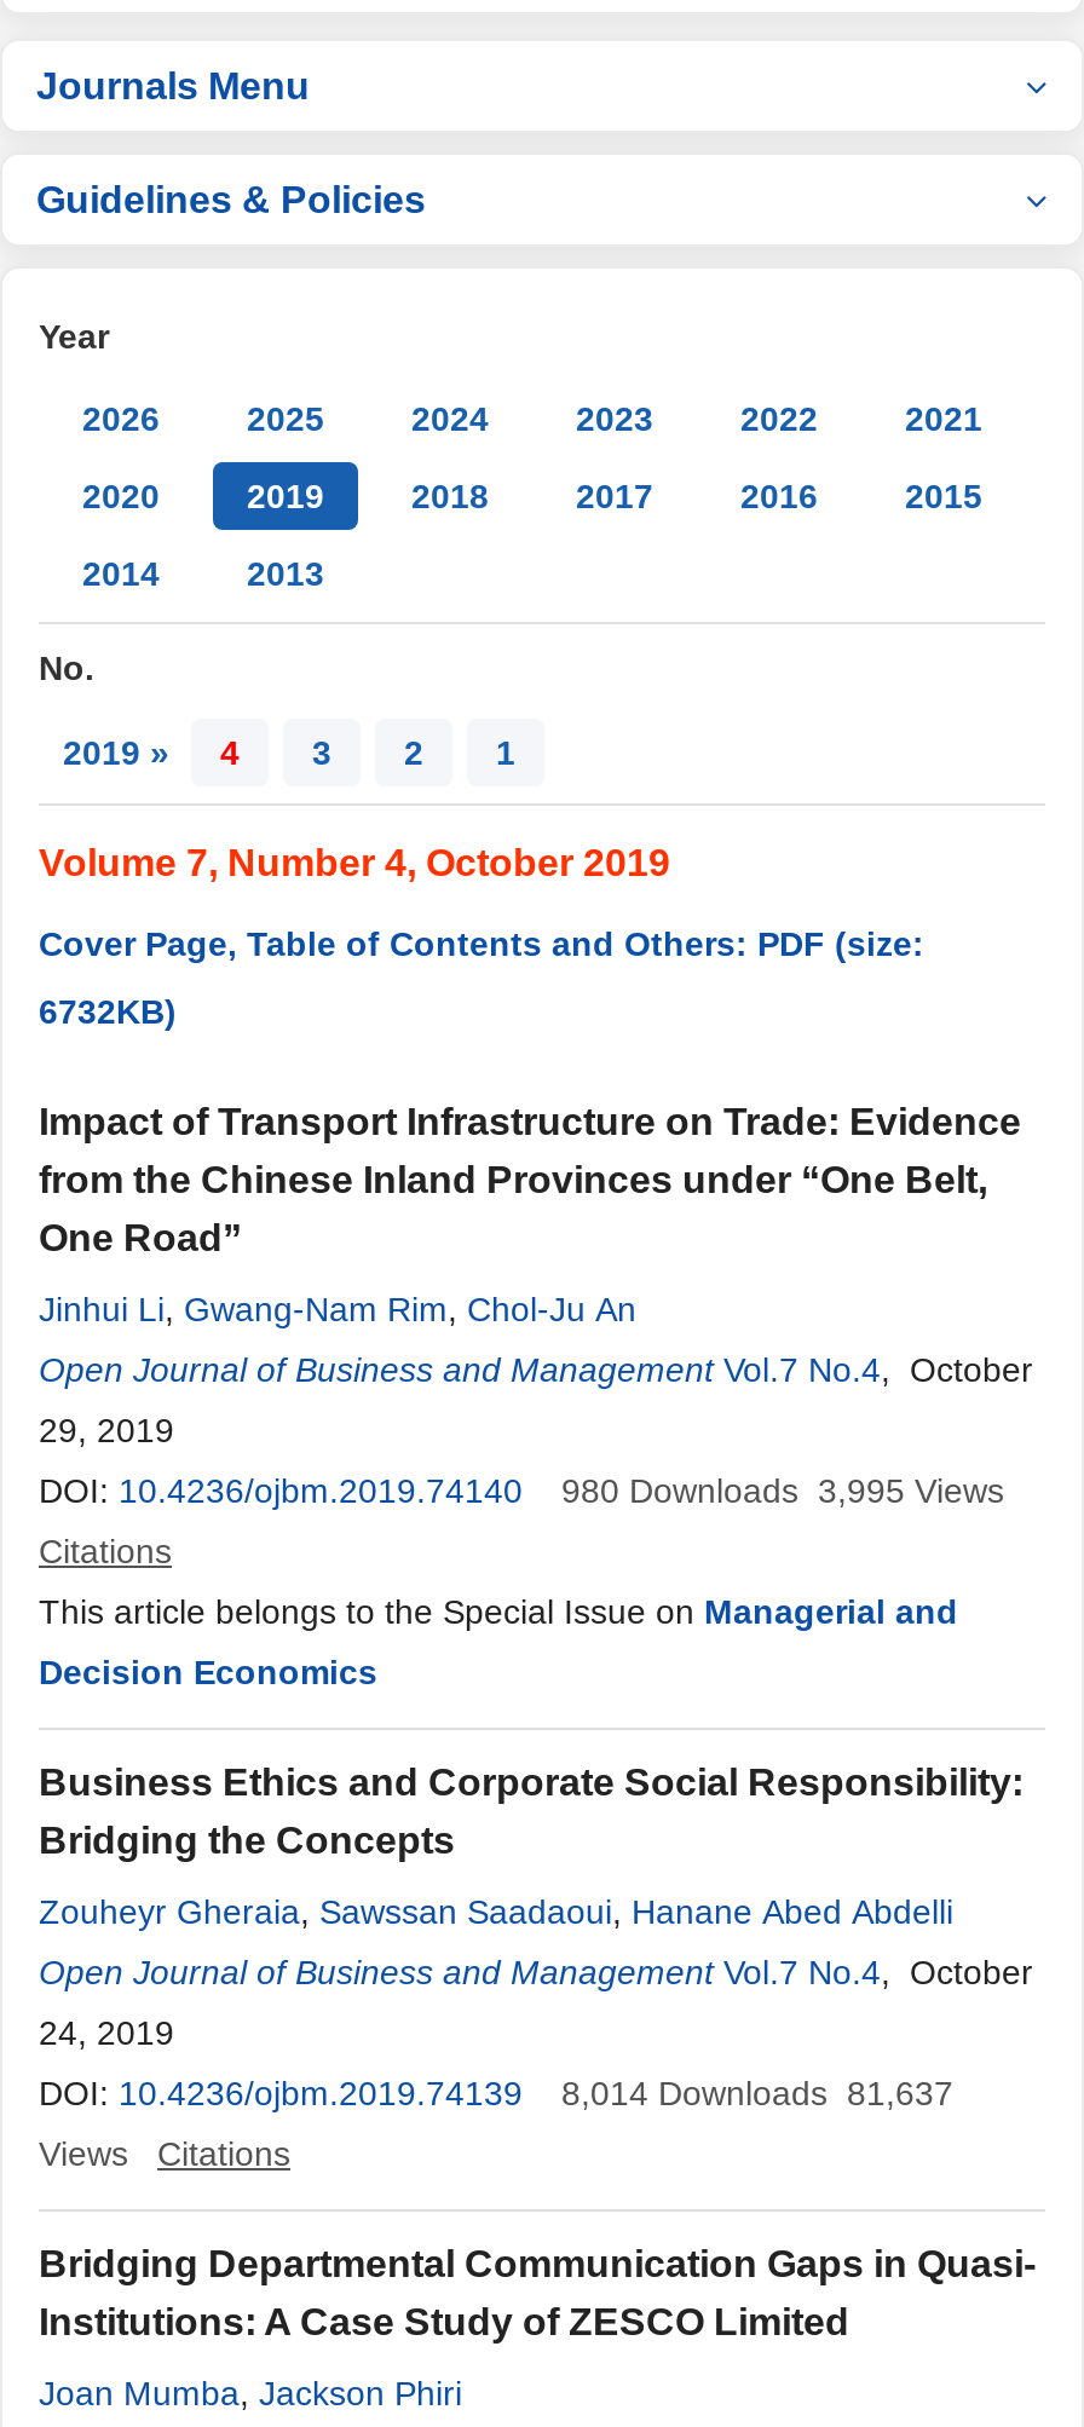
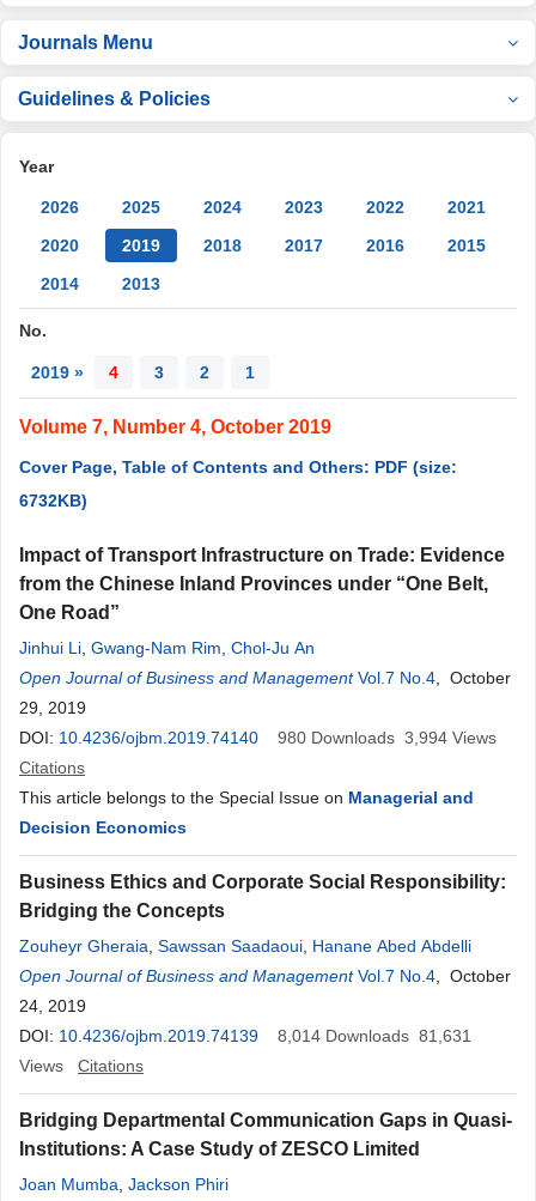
- 980 Downloads 3,995 Views
+ 980 Downloads 3,994 Views

- DOI: 10.4236/ojbm.2019.74139 8,014 Downloads 81,637
+ DOI: 10.4236/ojbm.2019.74139 8,014 Downloads 81,631
